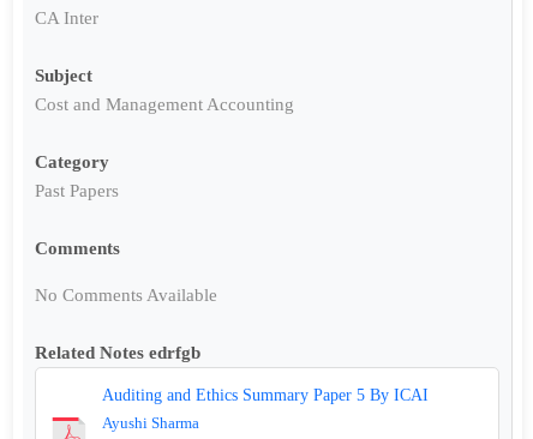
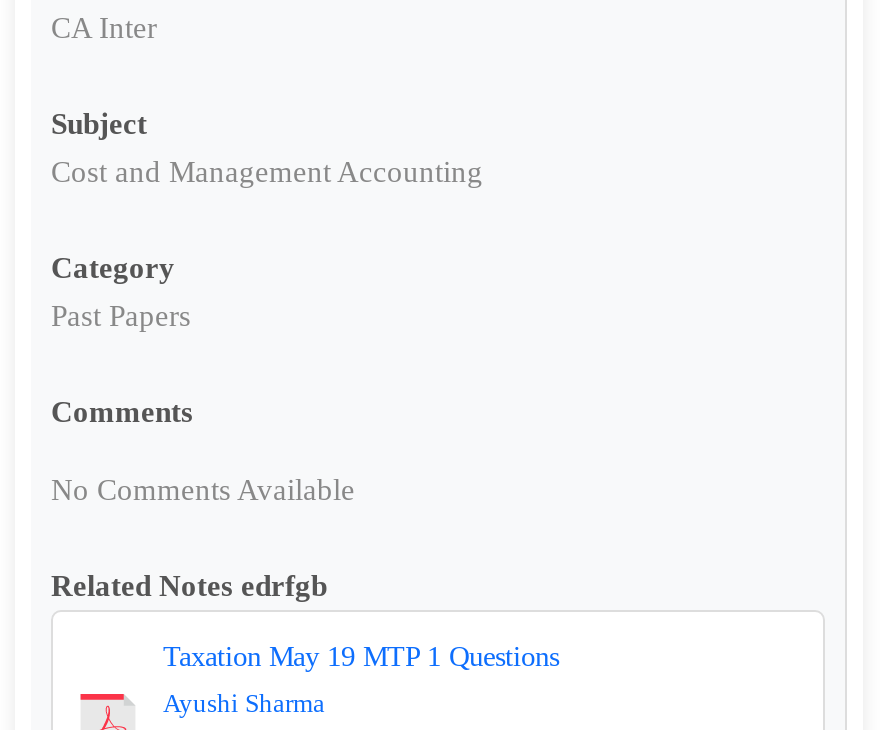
- Auditing and Ethics Summary Paper 5 By ICAI
+ Taxation May 19 MTP 1 Questions
